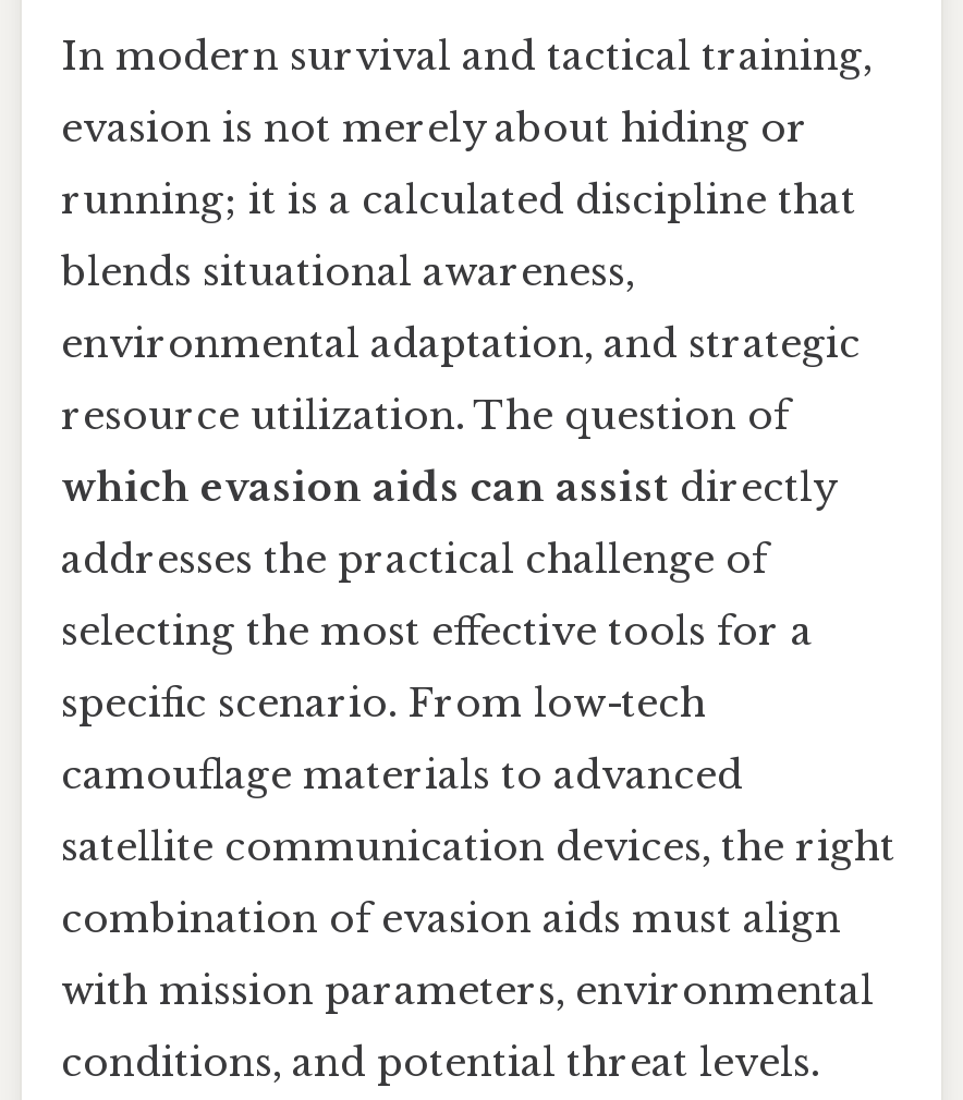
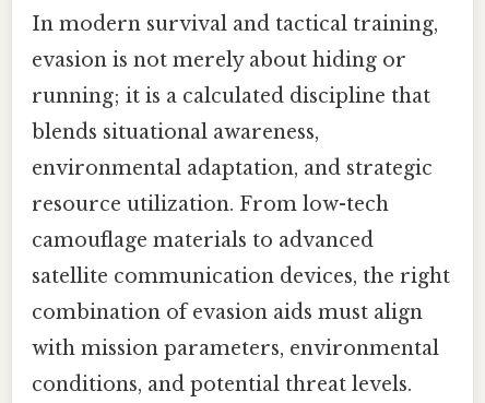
- resource utilization. The question of
- which evasion aids can assist directly
- addresses the practical challenge of
- selecting the most effective tools for a
- specific scenario. From low-tech
+ resource utilization. From low-tech
